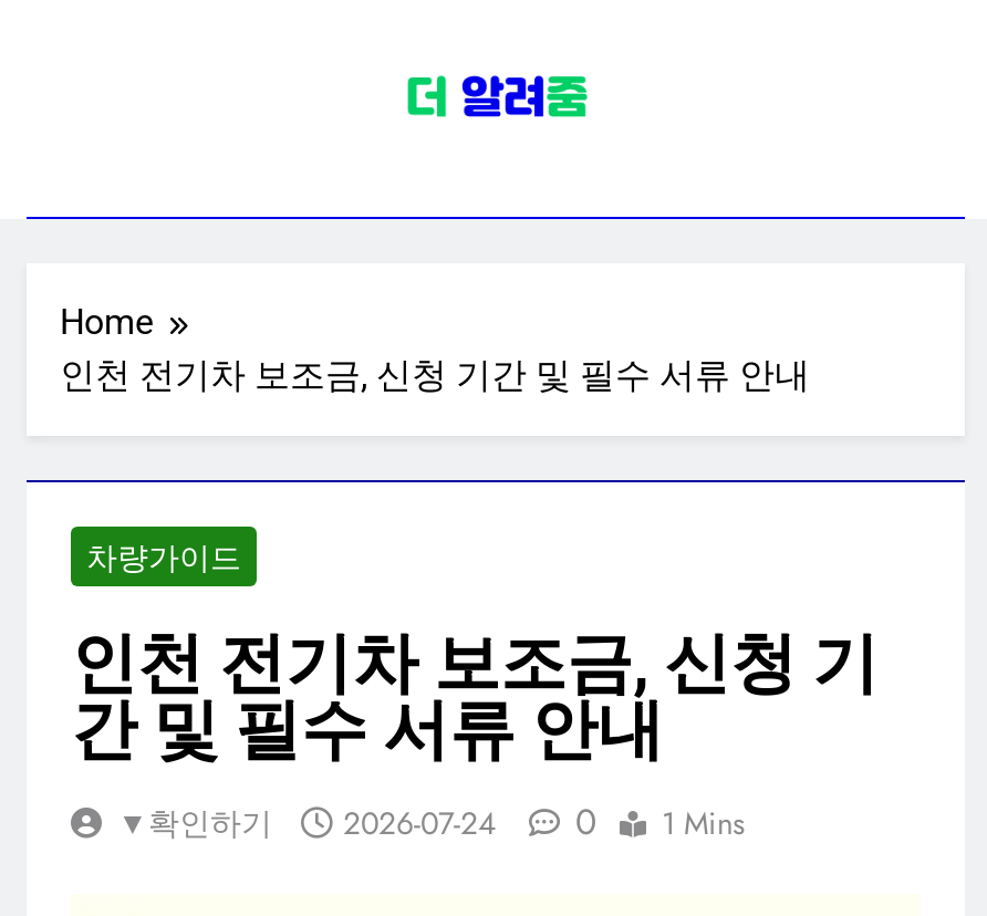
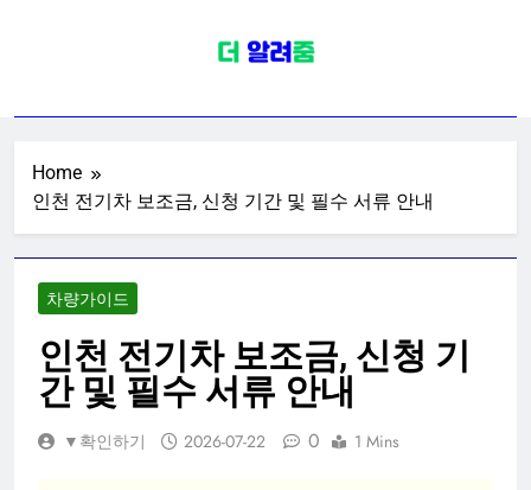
- 2026-07-24
+ 2026-07-22
